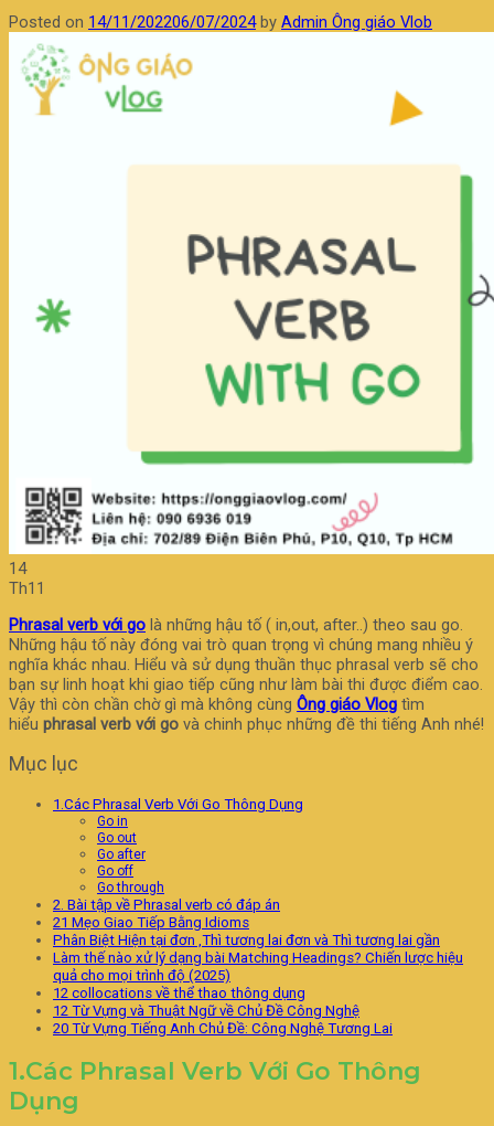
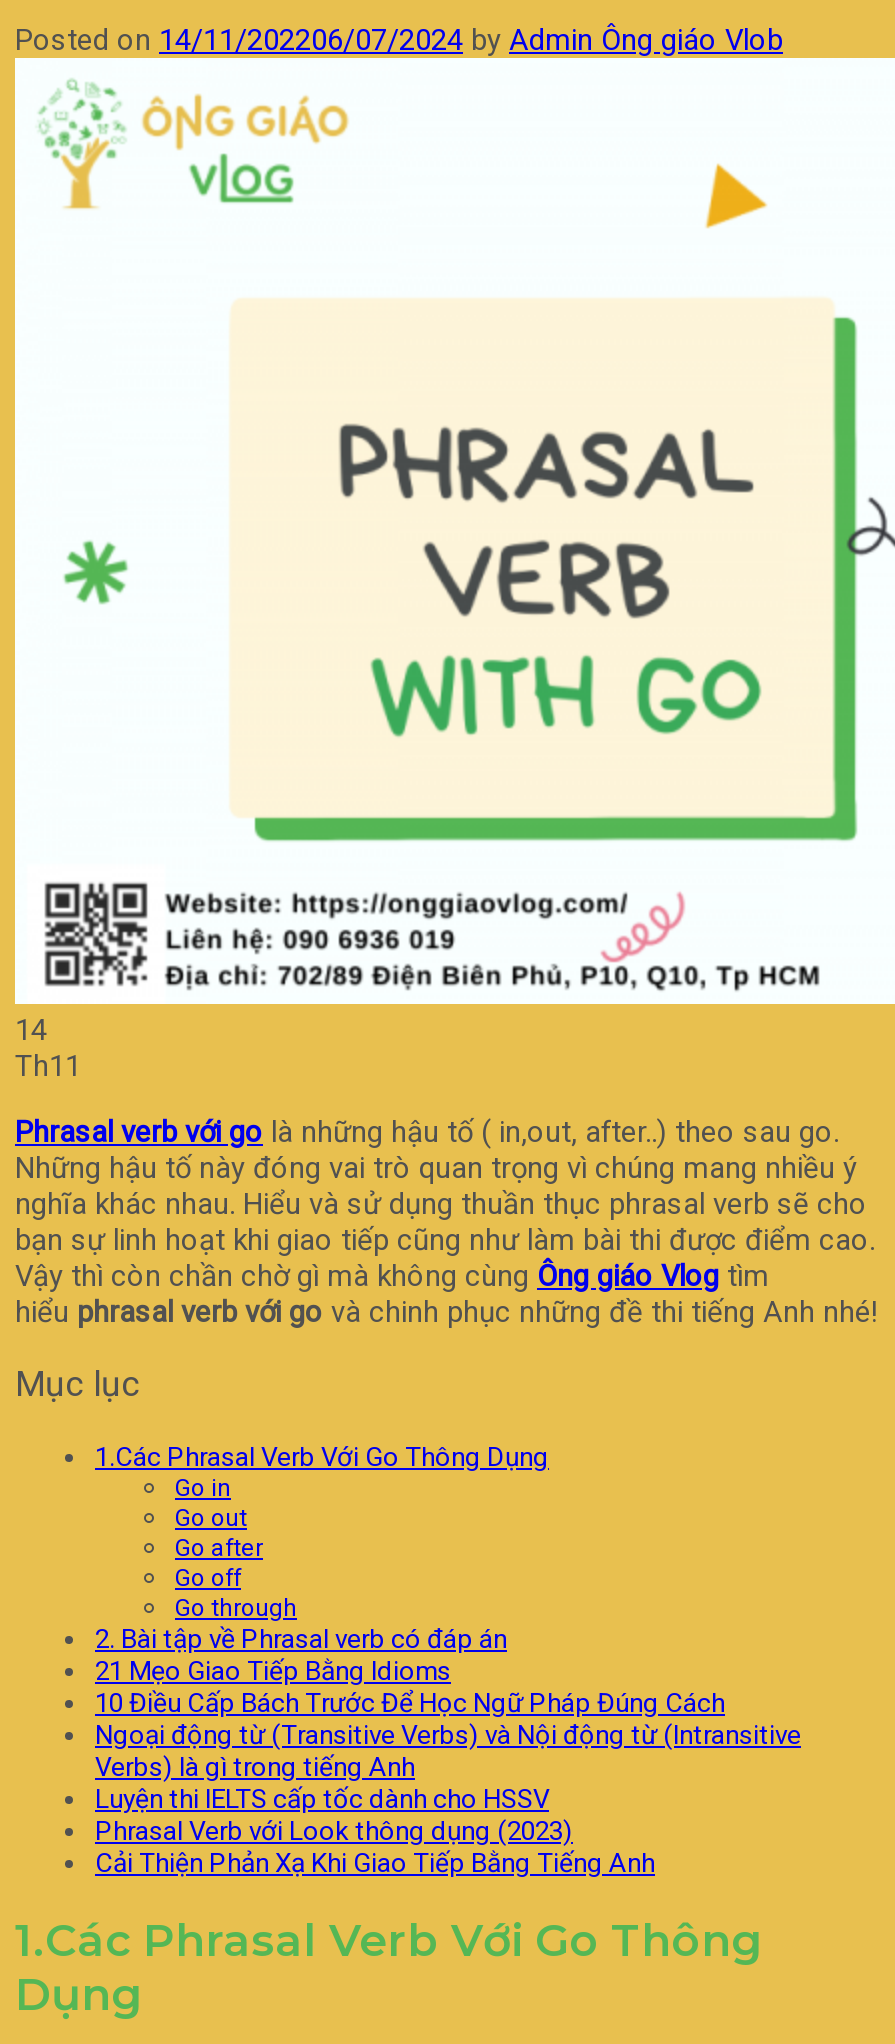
- Phân Biệt Hiện tại đơn ,Thì tương lai đơn và Thì tương lai gần
- Làm thế nào xử lý dạng bài Matching Headings? Chiến lược hiệu
- quả cho mọi trình độ (2025)
- 12 collocations về thể thao thông dụng
- 12 Từ Vựng và Thuật Ngữ về Chủ Đề Công Nghệ
- 20 Từ Vựng Tiếng Anh Chủ Đề: Công Nghệ Tương Lai
+ 10 Điều Cấp Bách Trước Để Học Ngữ Pháp Đúng Cách
+ Ngoại động từ (Transitive Verbs) và Nội động từ (Intransitive
+ Verbs) là gì trong tiếng Anh
+ Luyện thi IELTS cấp tốc dành cho HSSV
+ Phrasal Verb với Look thông dụng (2023)
+ Cải Thiện Phản Xạ Khi Giao Tiếp Bằng Tiếng Anh
